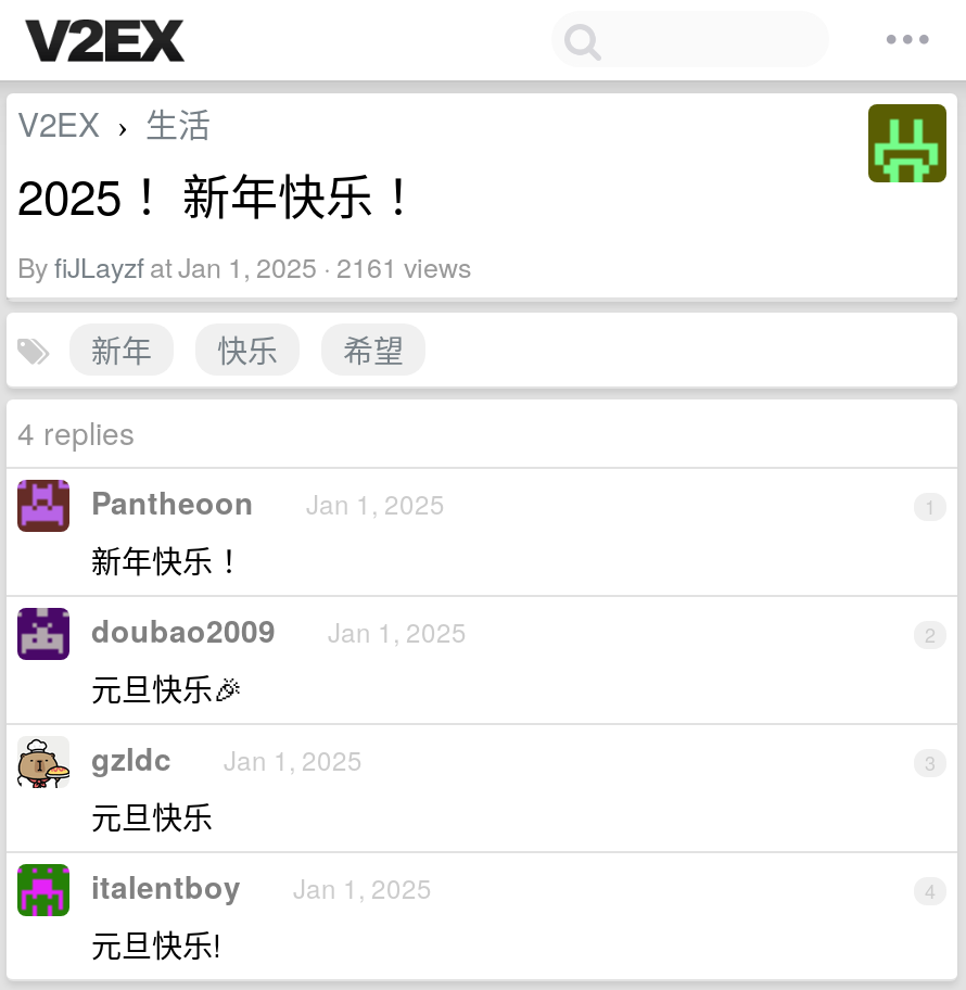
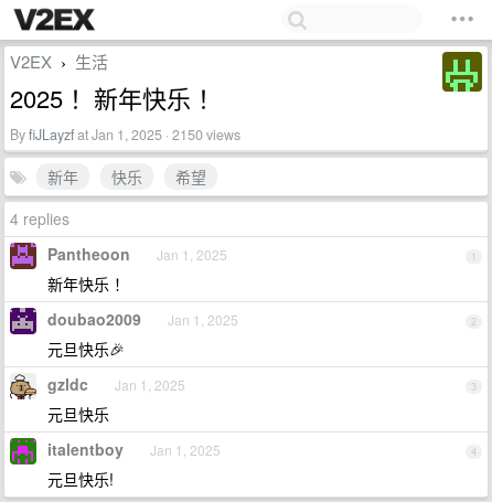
- ByfiJLayzfat Jan 1, 2025 · 2161 views
+ ByfiJLayzfat Jan 1, 2025 · 2150 views
